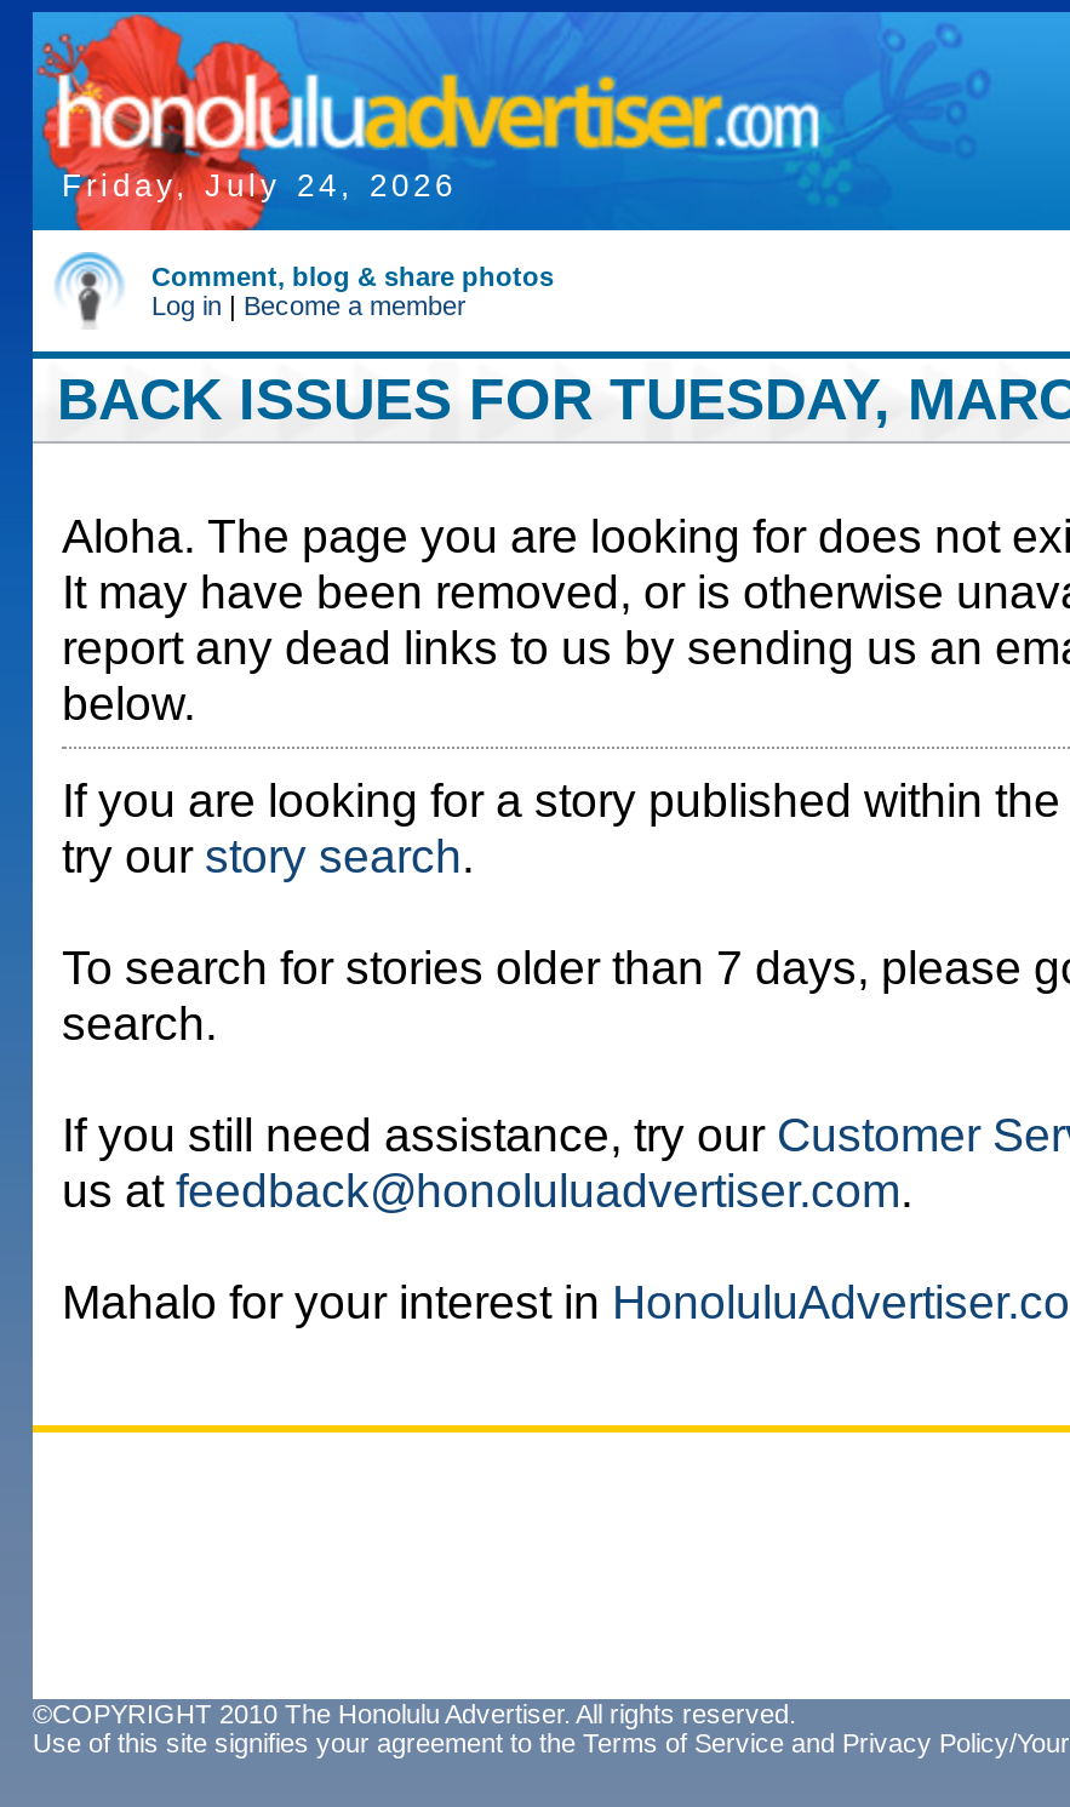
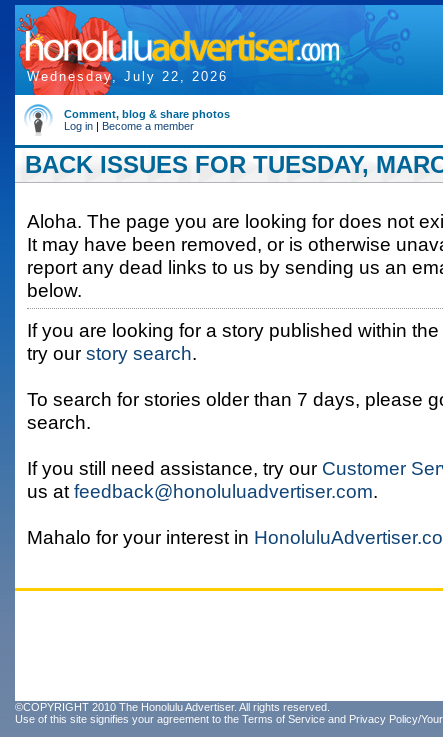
- Friday, July 24, 2026
+ Wednesday, July 22, 2026
